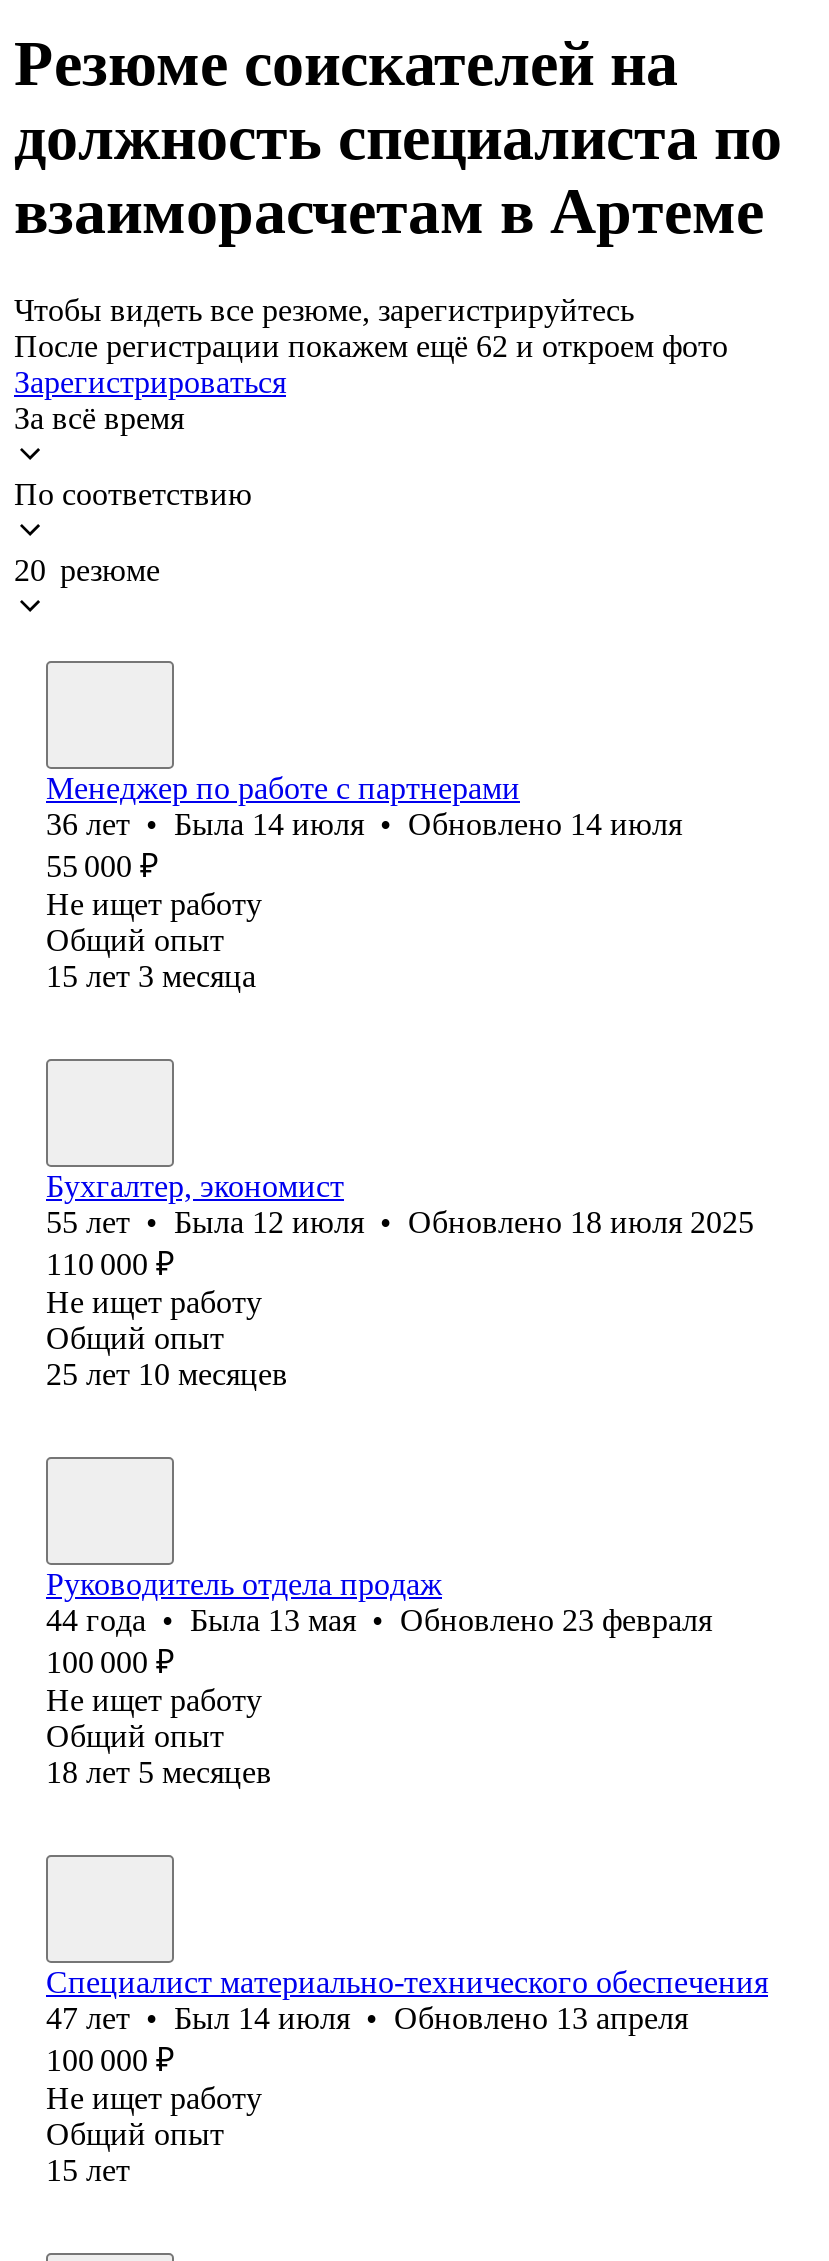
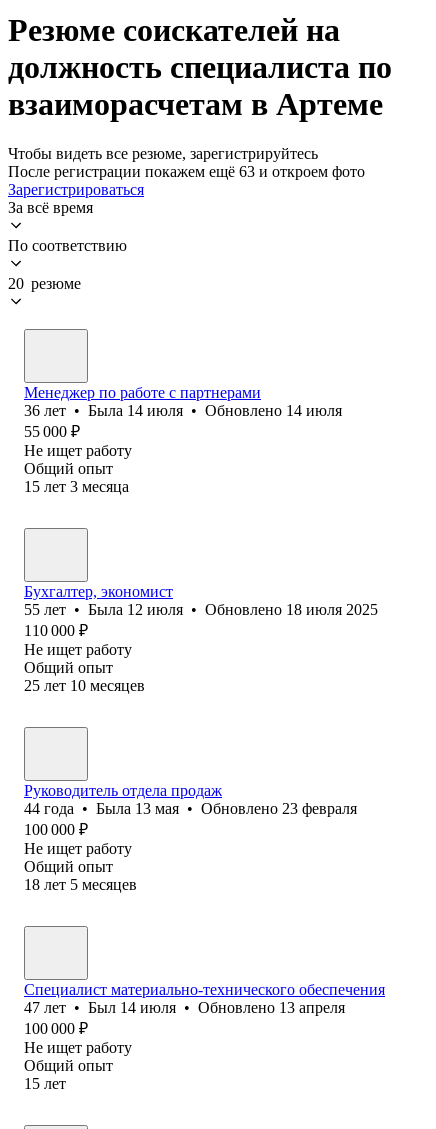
- После регистрации покажем ещё 62 и откроем фото
+ После регистрации покажем ещё 63 и откроем фото
